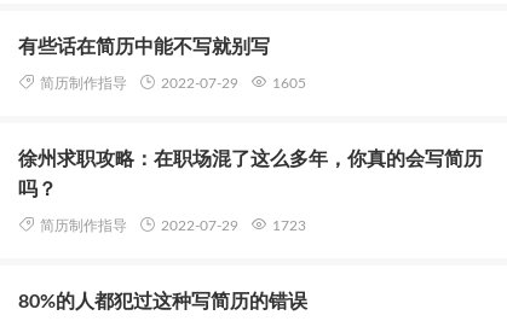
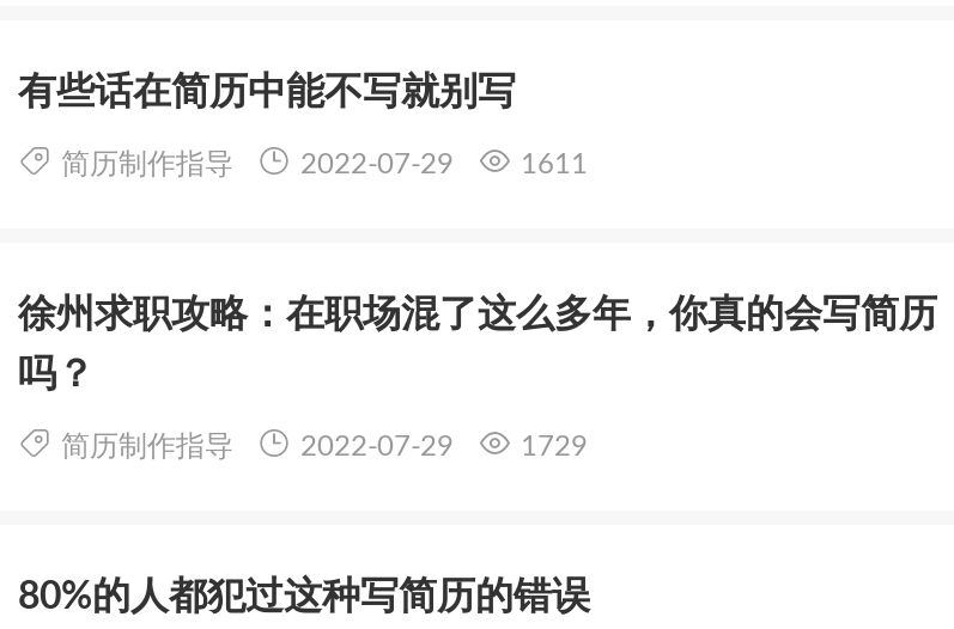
- 1605
+ 1611

- 1723
+ 1729
